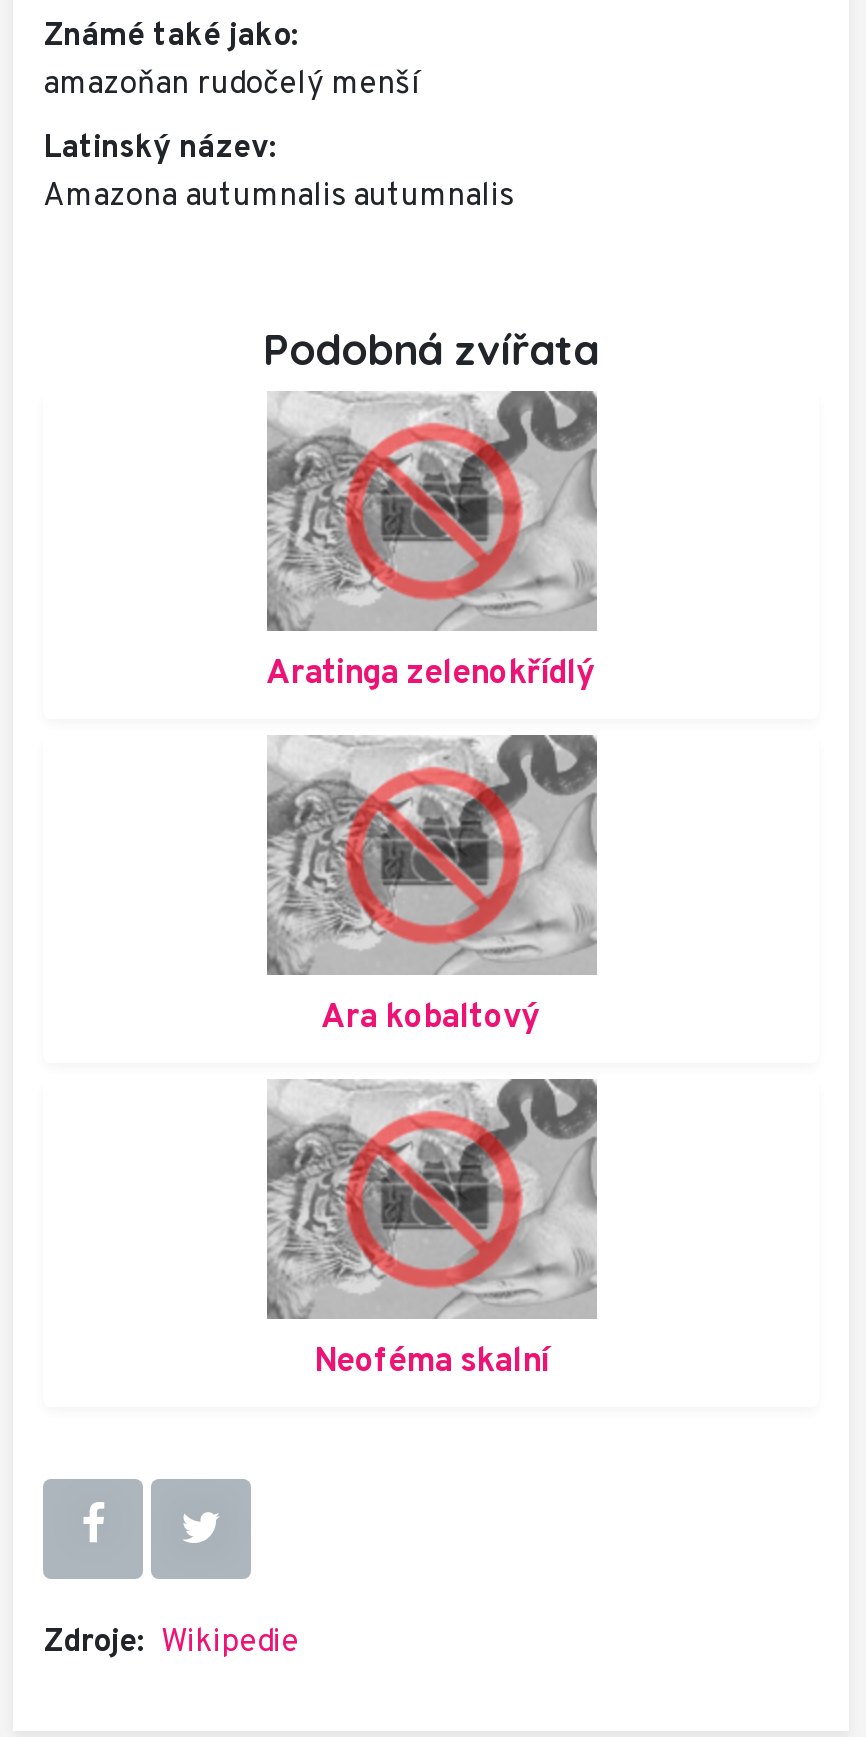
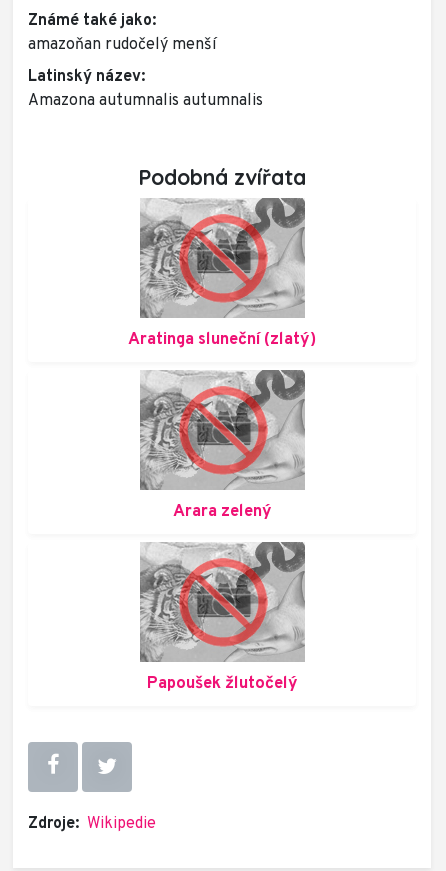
- Aratinga zelenokřídlý
+ Aratinga sluneční (zlatý)

- Ara kobaltový
+ Arara zelený

- Neoféma skalní
+ Papoušek žlutočelý
